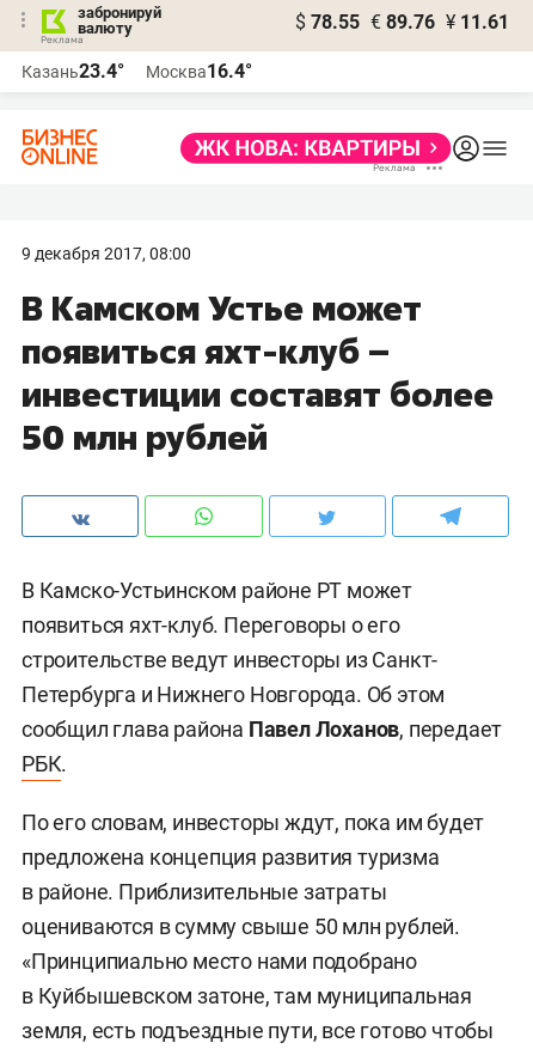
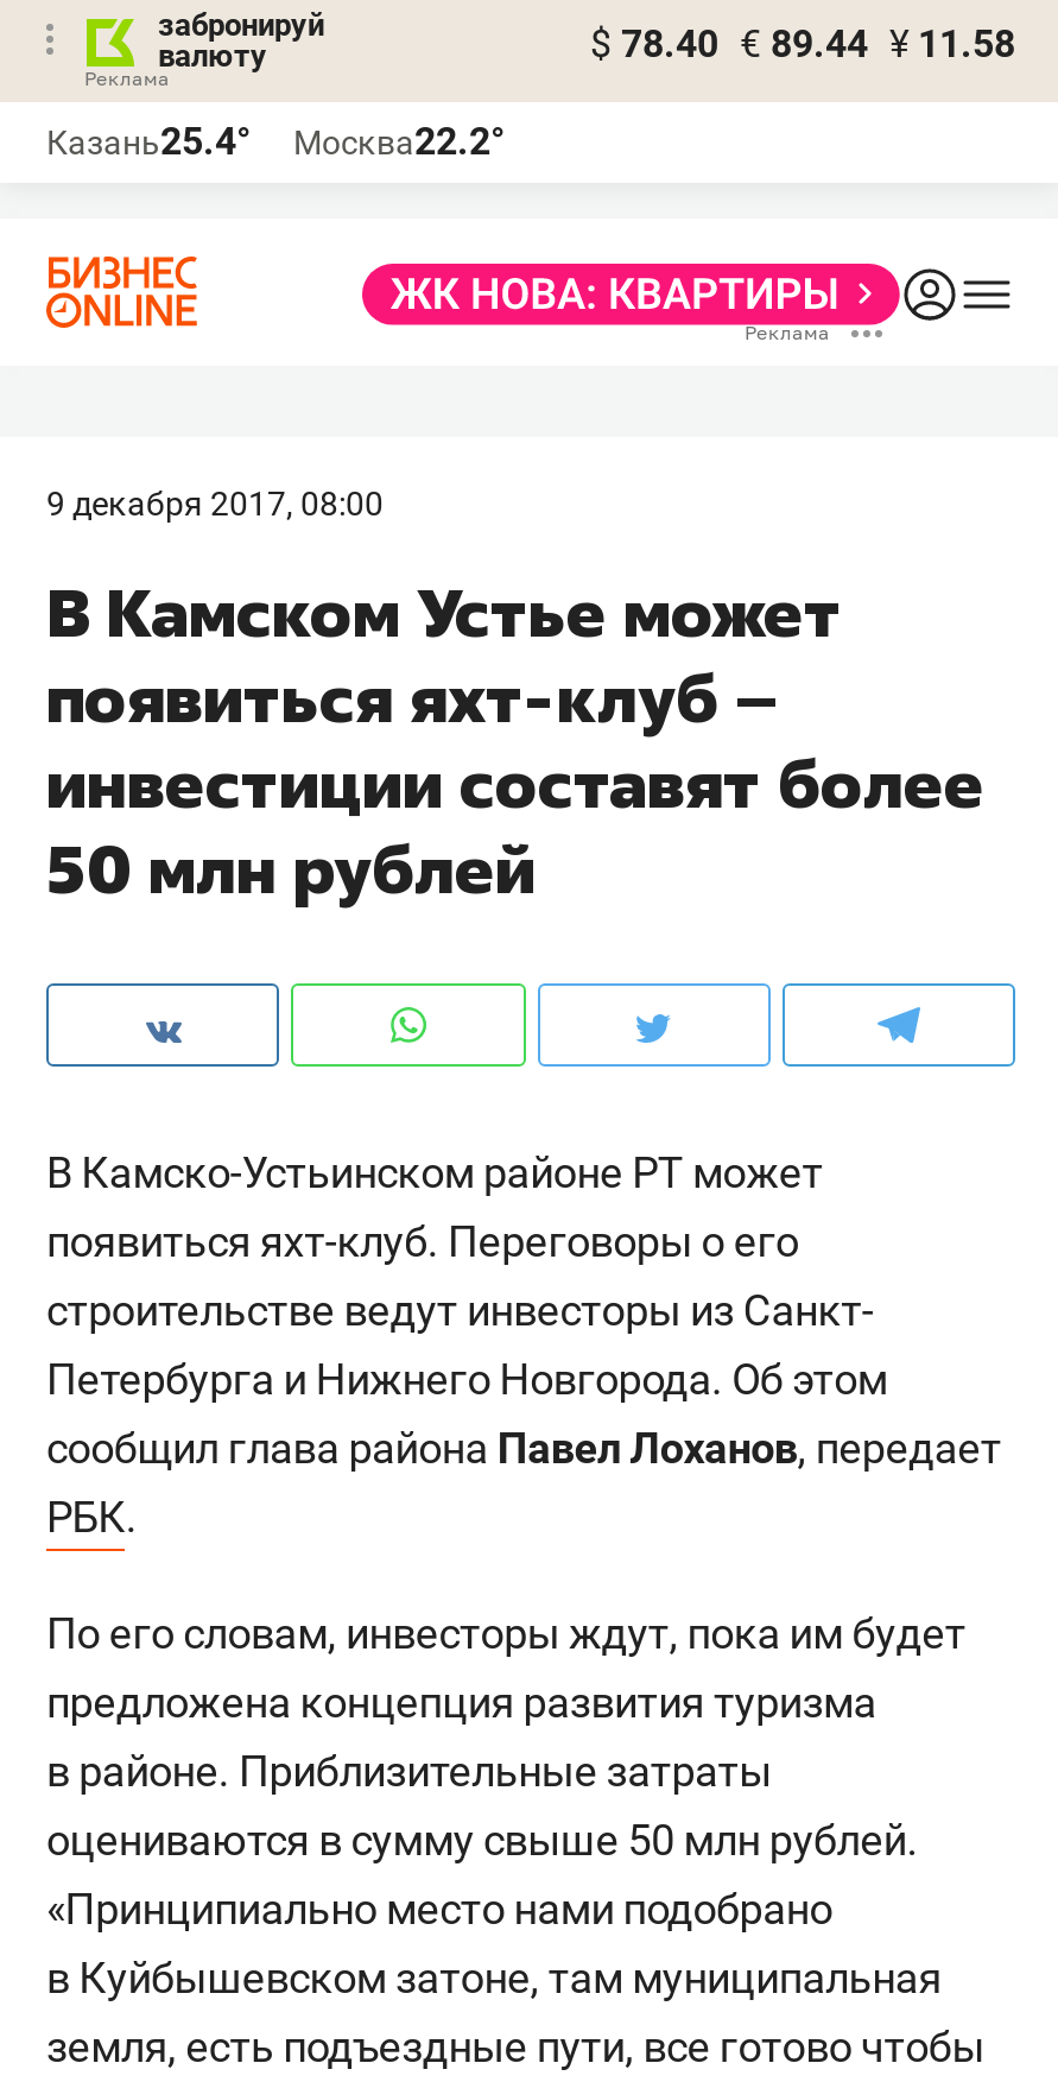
- $ 78.55 € 89.76 ¥ 11.61
+ $ 78.40 € 89.44 ¥ 11.58

- Казань23.4°
+ Казань25.4°

- Москва16.4°
+ Москва22.2°
